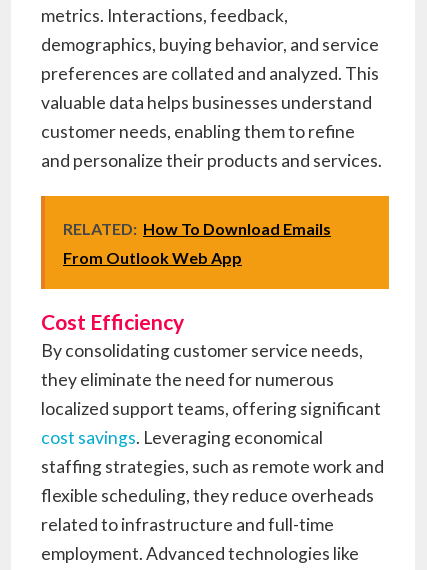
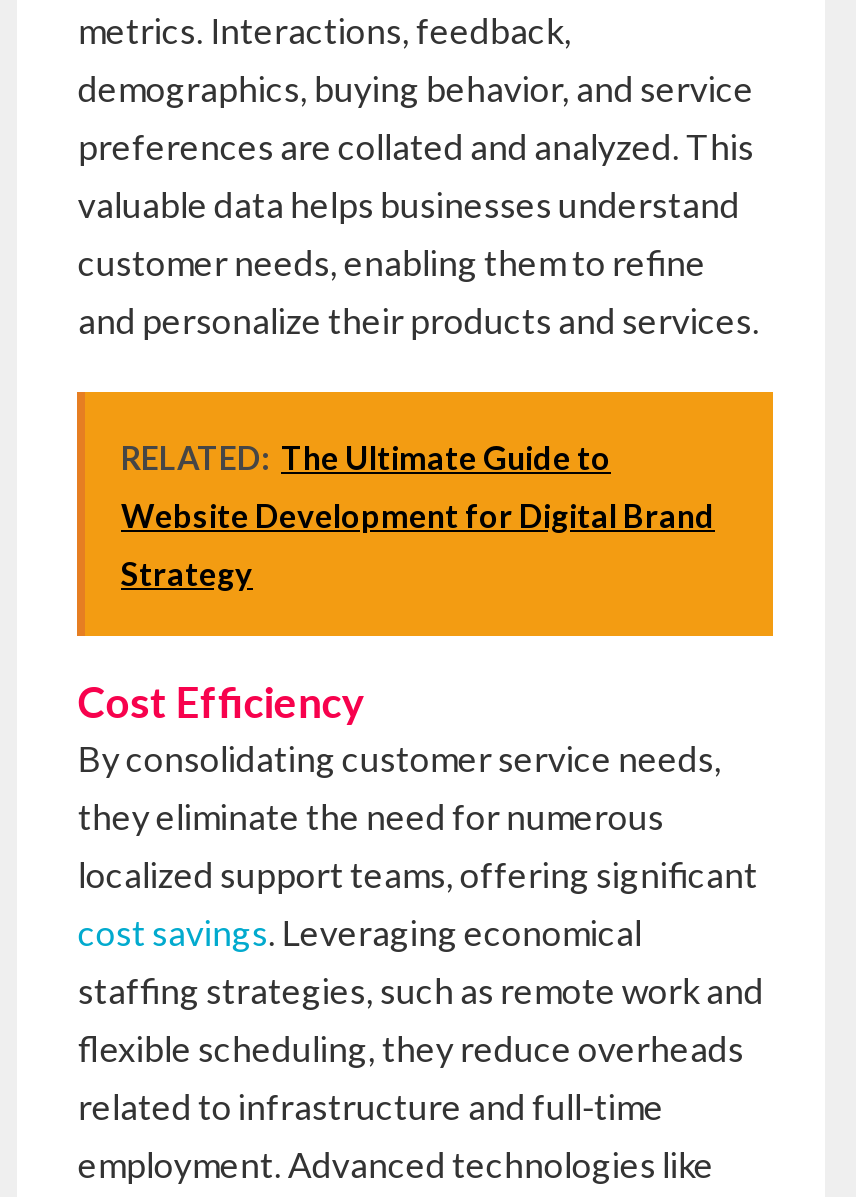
- RELATED: How To Download Emails
- From Outlook Web App
+ RELATED: The Ultimate Guide to
+ Website Development for Digital Brand
+ Strategy
